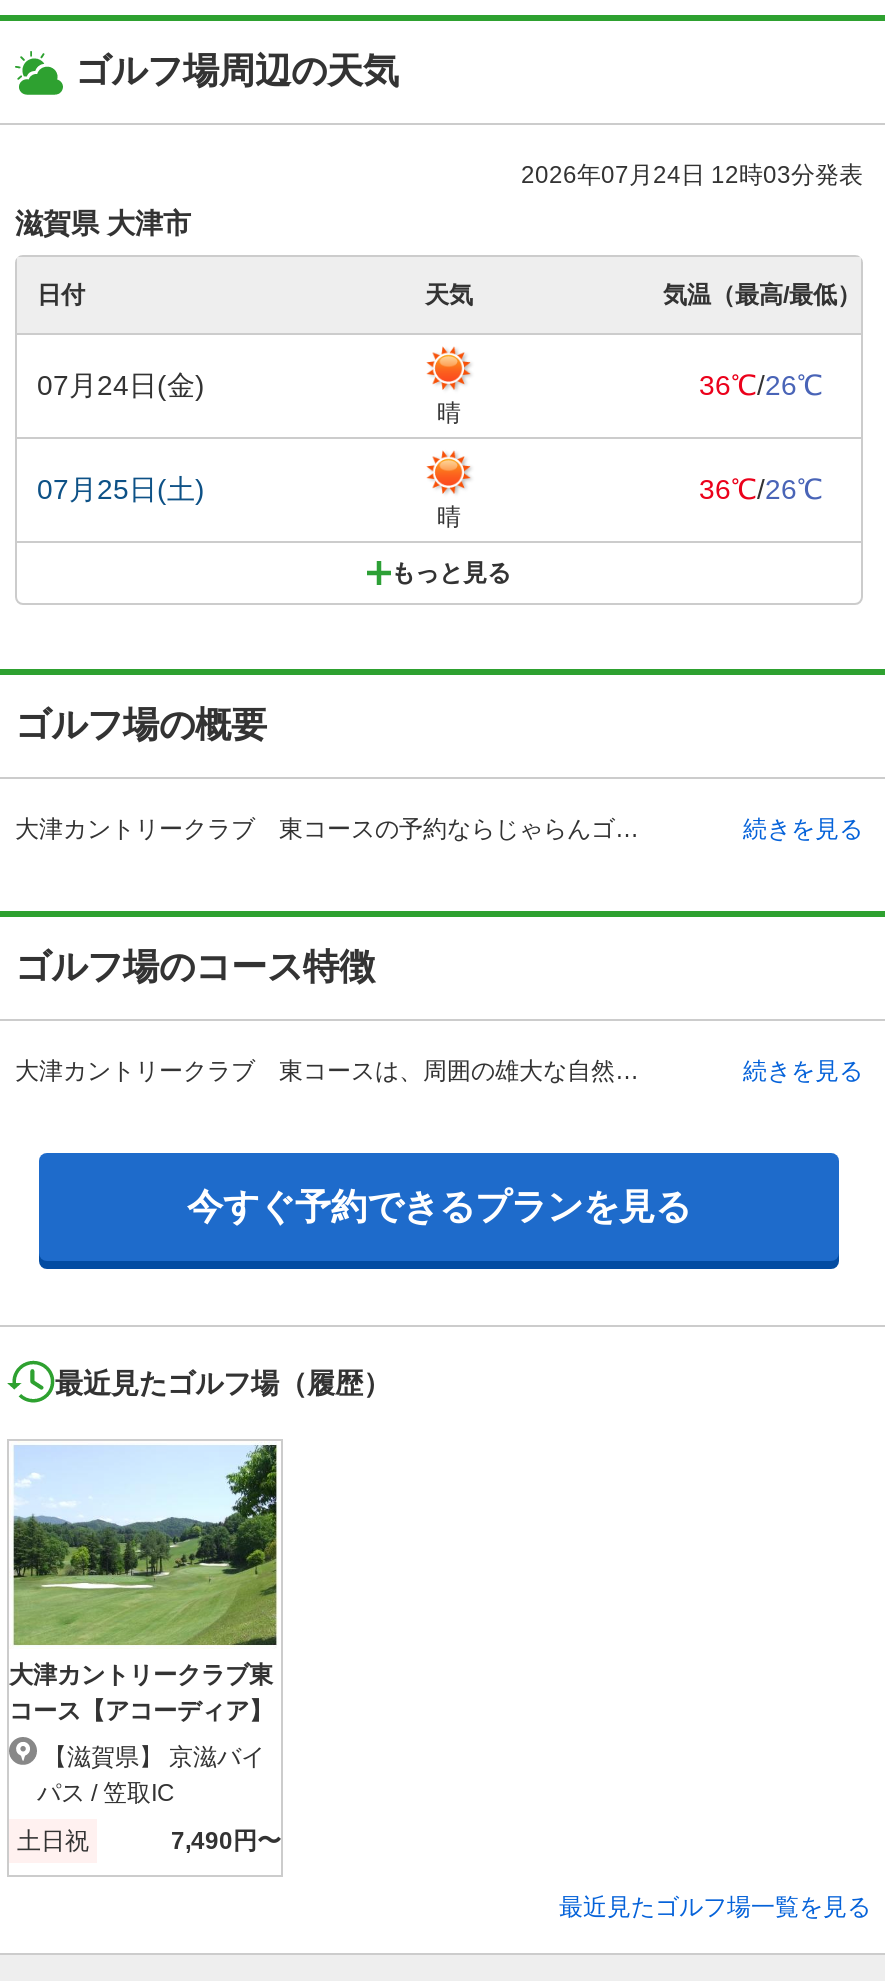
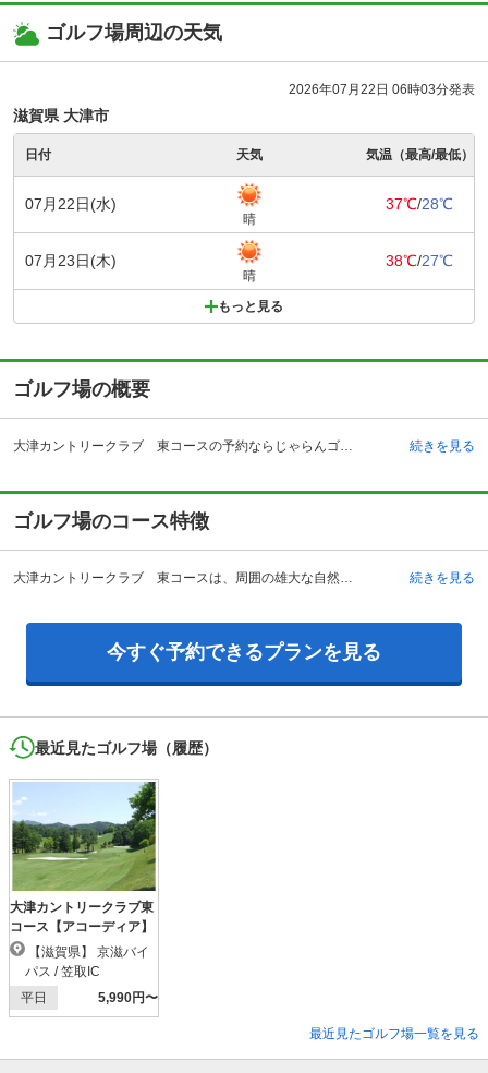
- 2026年07月24日 12時03分発表
+ 2026年07月22日 06時03分発表

- 07月24日(金)
+ 07月22日(水)

- 36℃/26℃
+ 37℃/28℃

- 07月25日(土)
+ 07月23日(木)

- 36℃/26℃
+ 38℃/27℃

- 土日祝
- 7,490円〜
+ 平日
+ 5,990円〜
